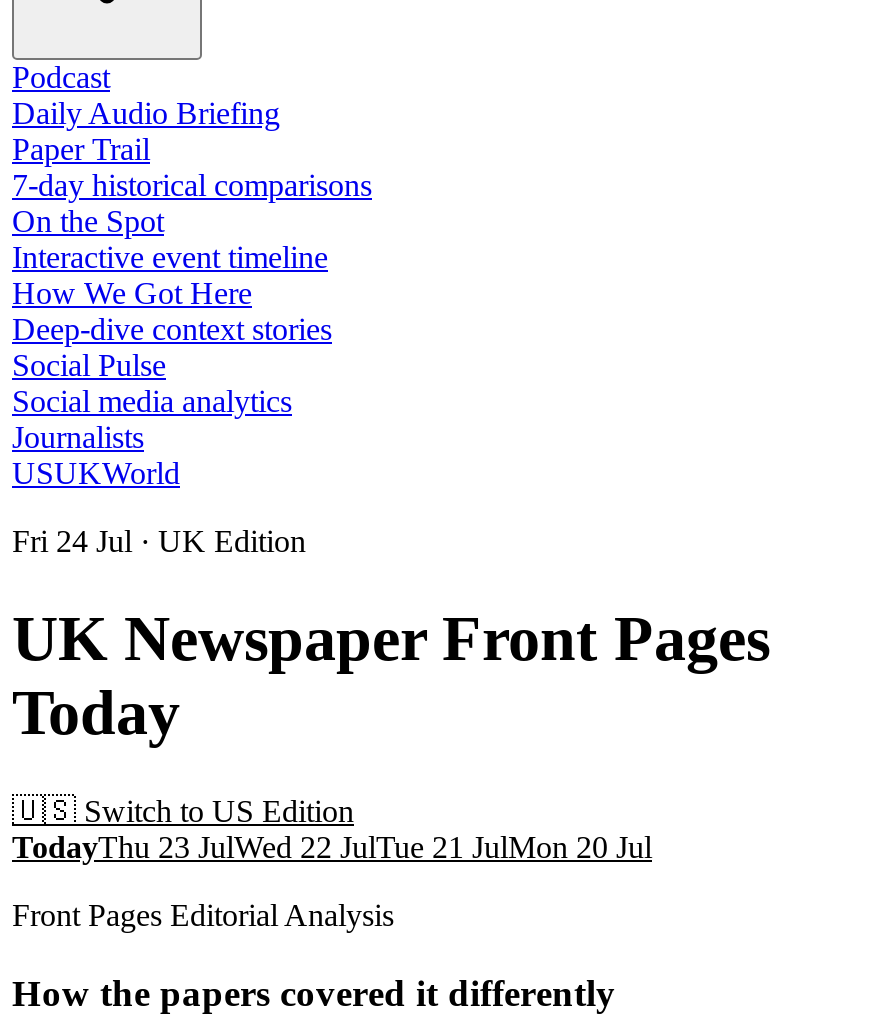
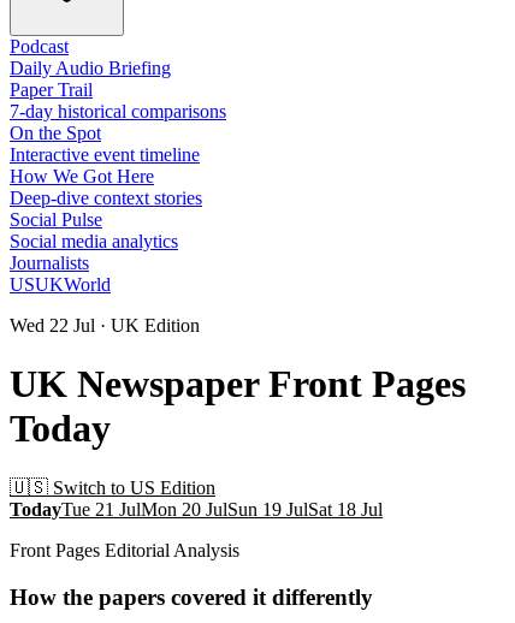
- Fri 24 Jul · UK Edition
+ Wed 22 Jul · UK Edition

- TodayThu 23 JulWed 22 JulTue 21 JulMon 20 Jul
+ TodayTue 21 JulMon 20 JulSun 19 JulSat 18 Jul
